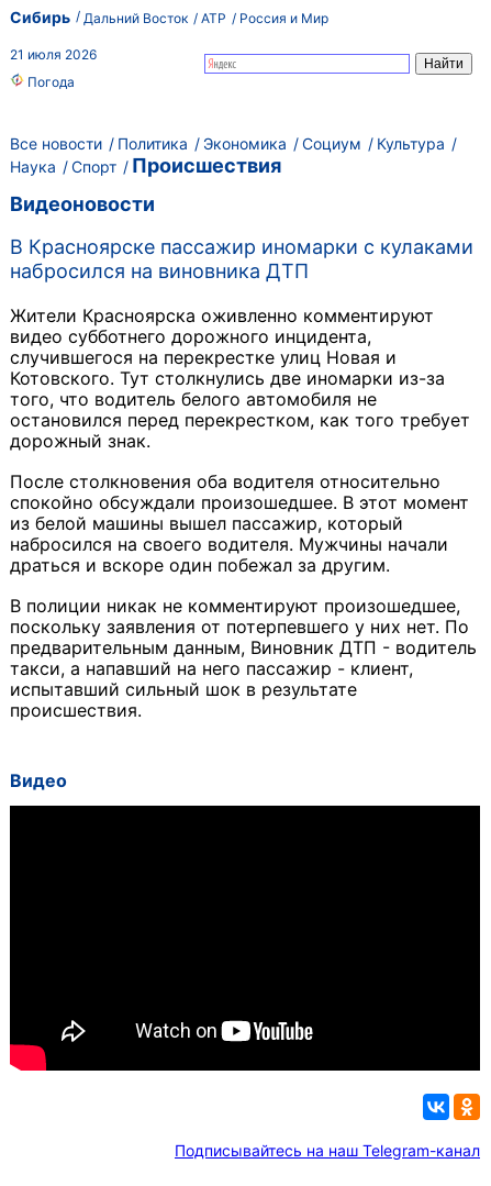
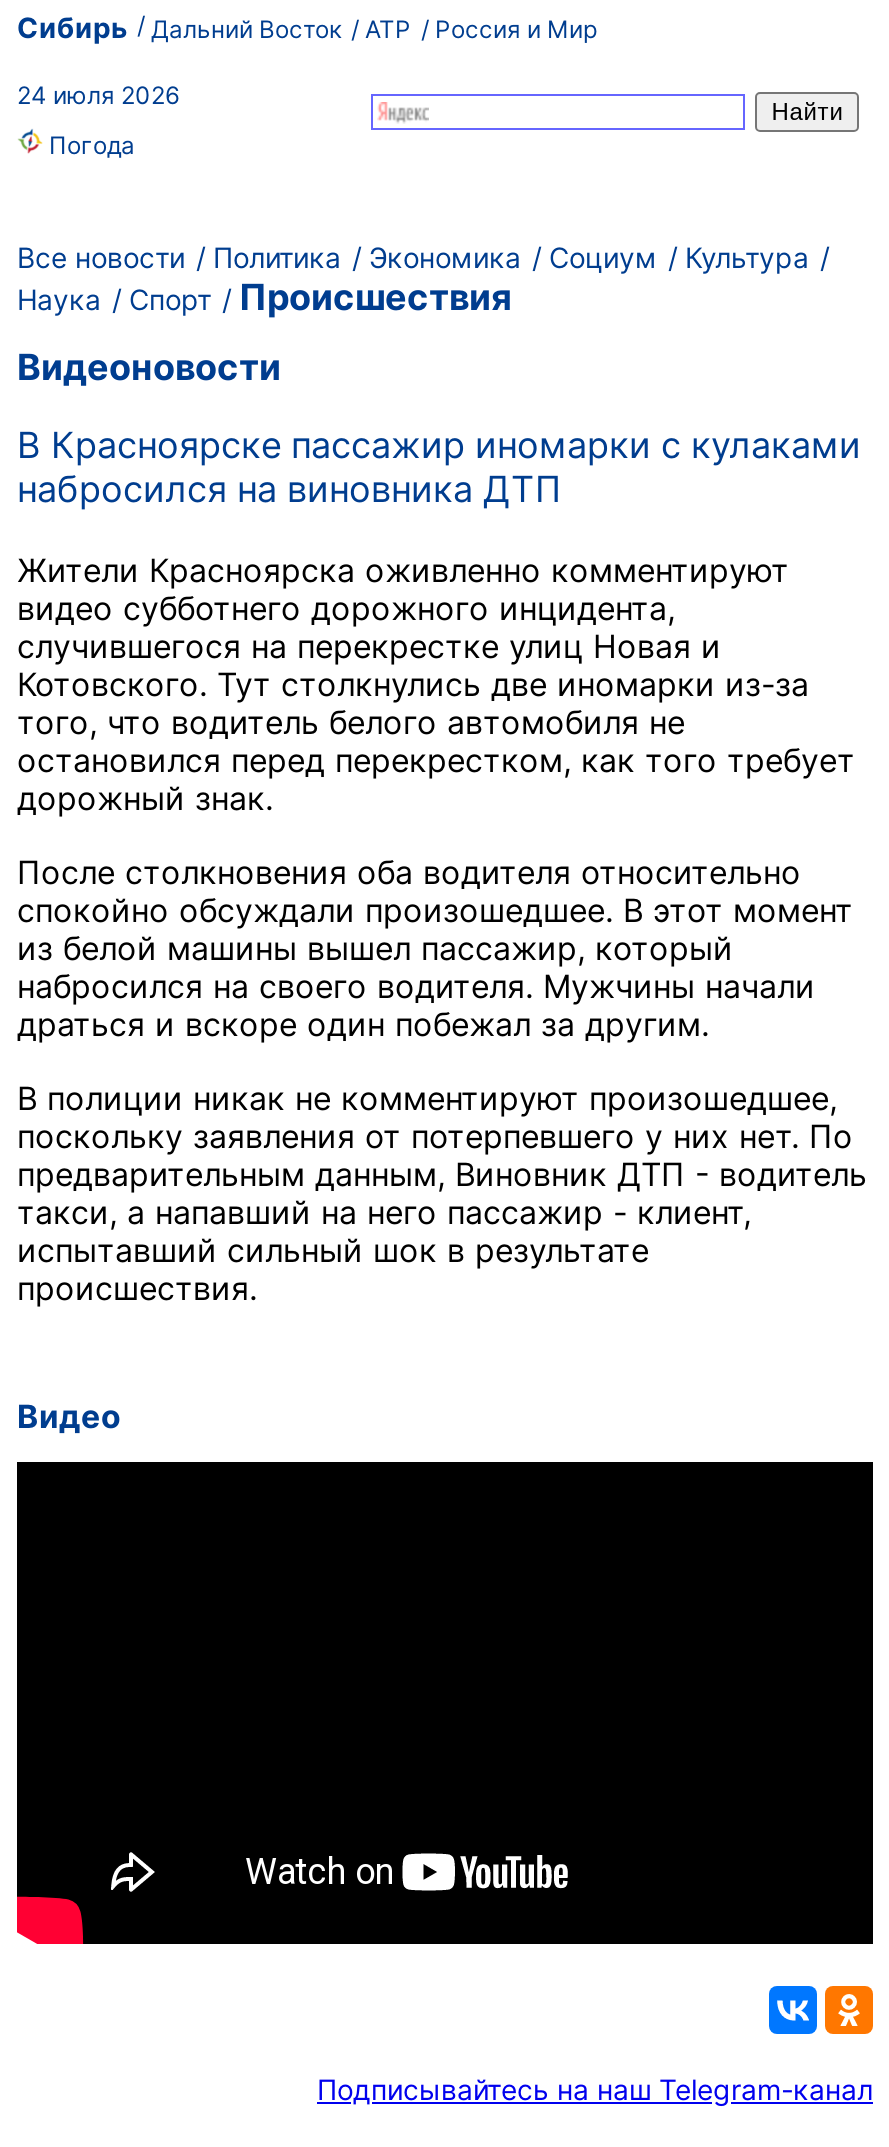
- 21 июля 2026
+ 24 июля 2026
